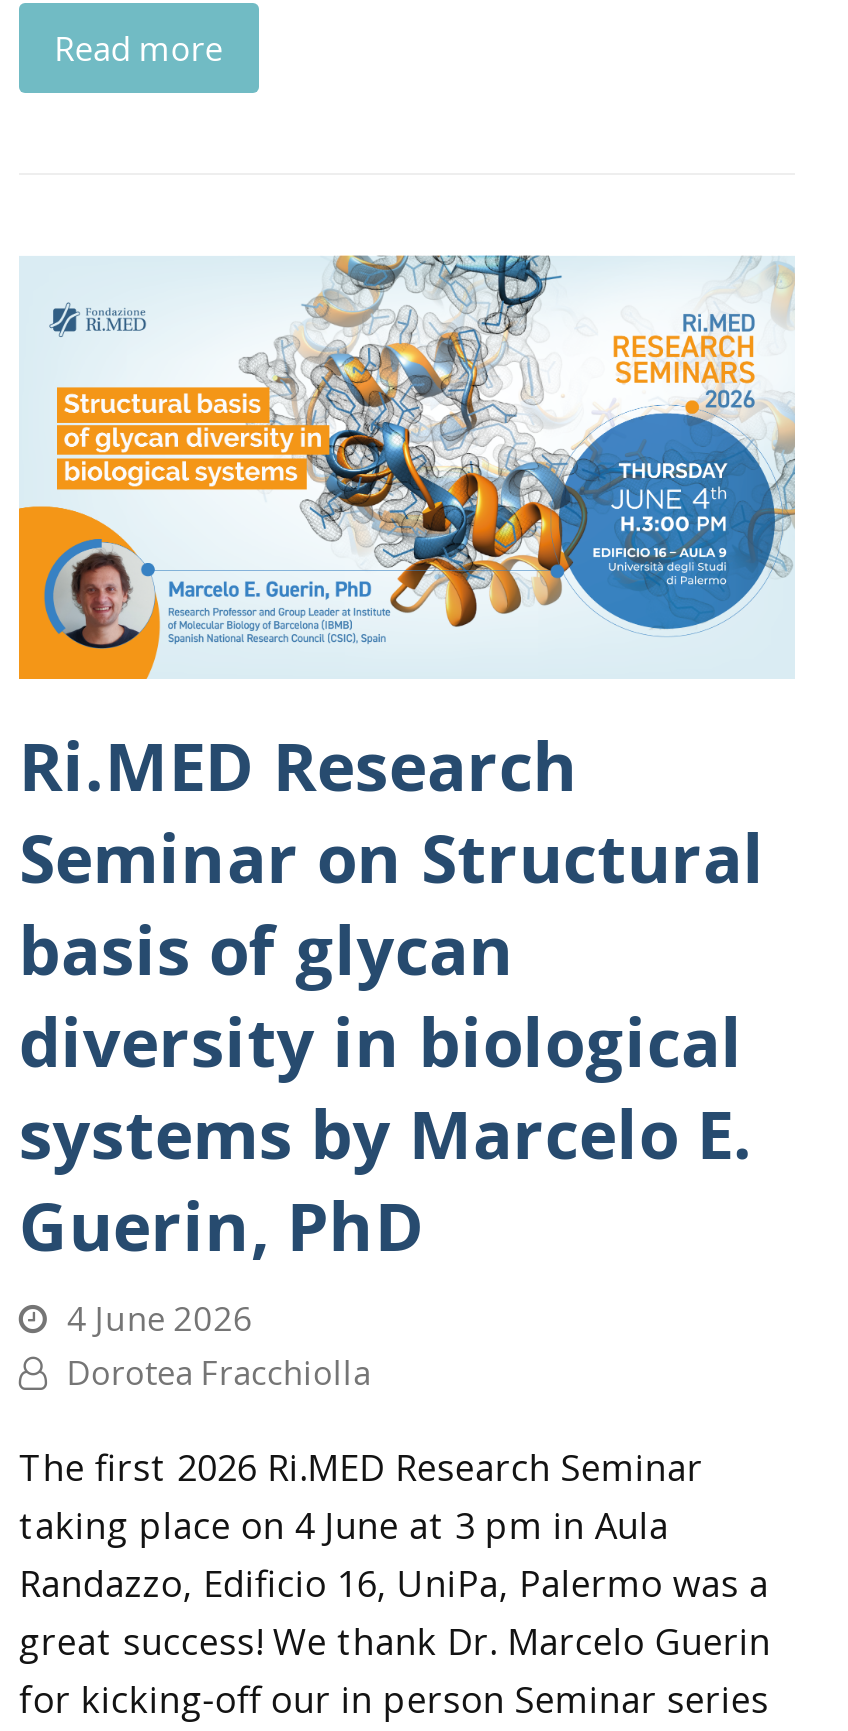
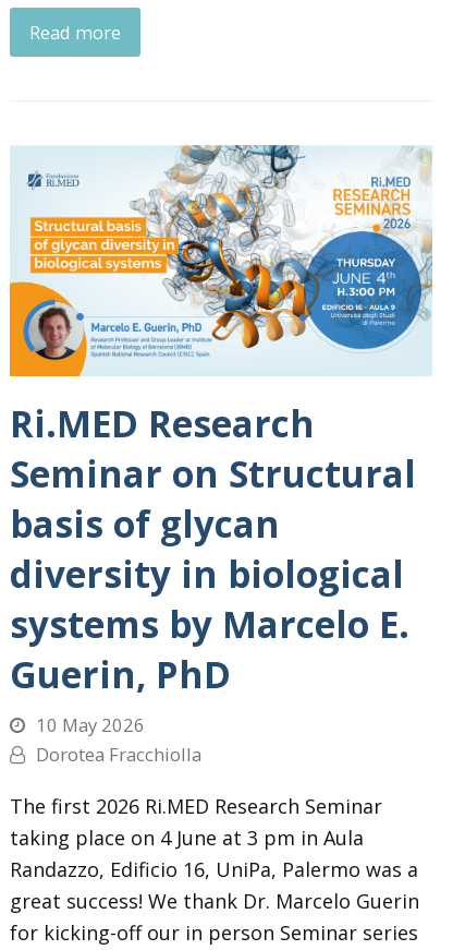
- 4 June 2026
+ 10 May 2026
